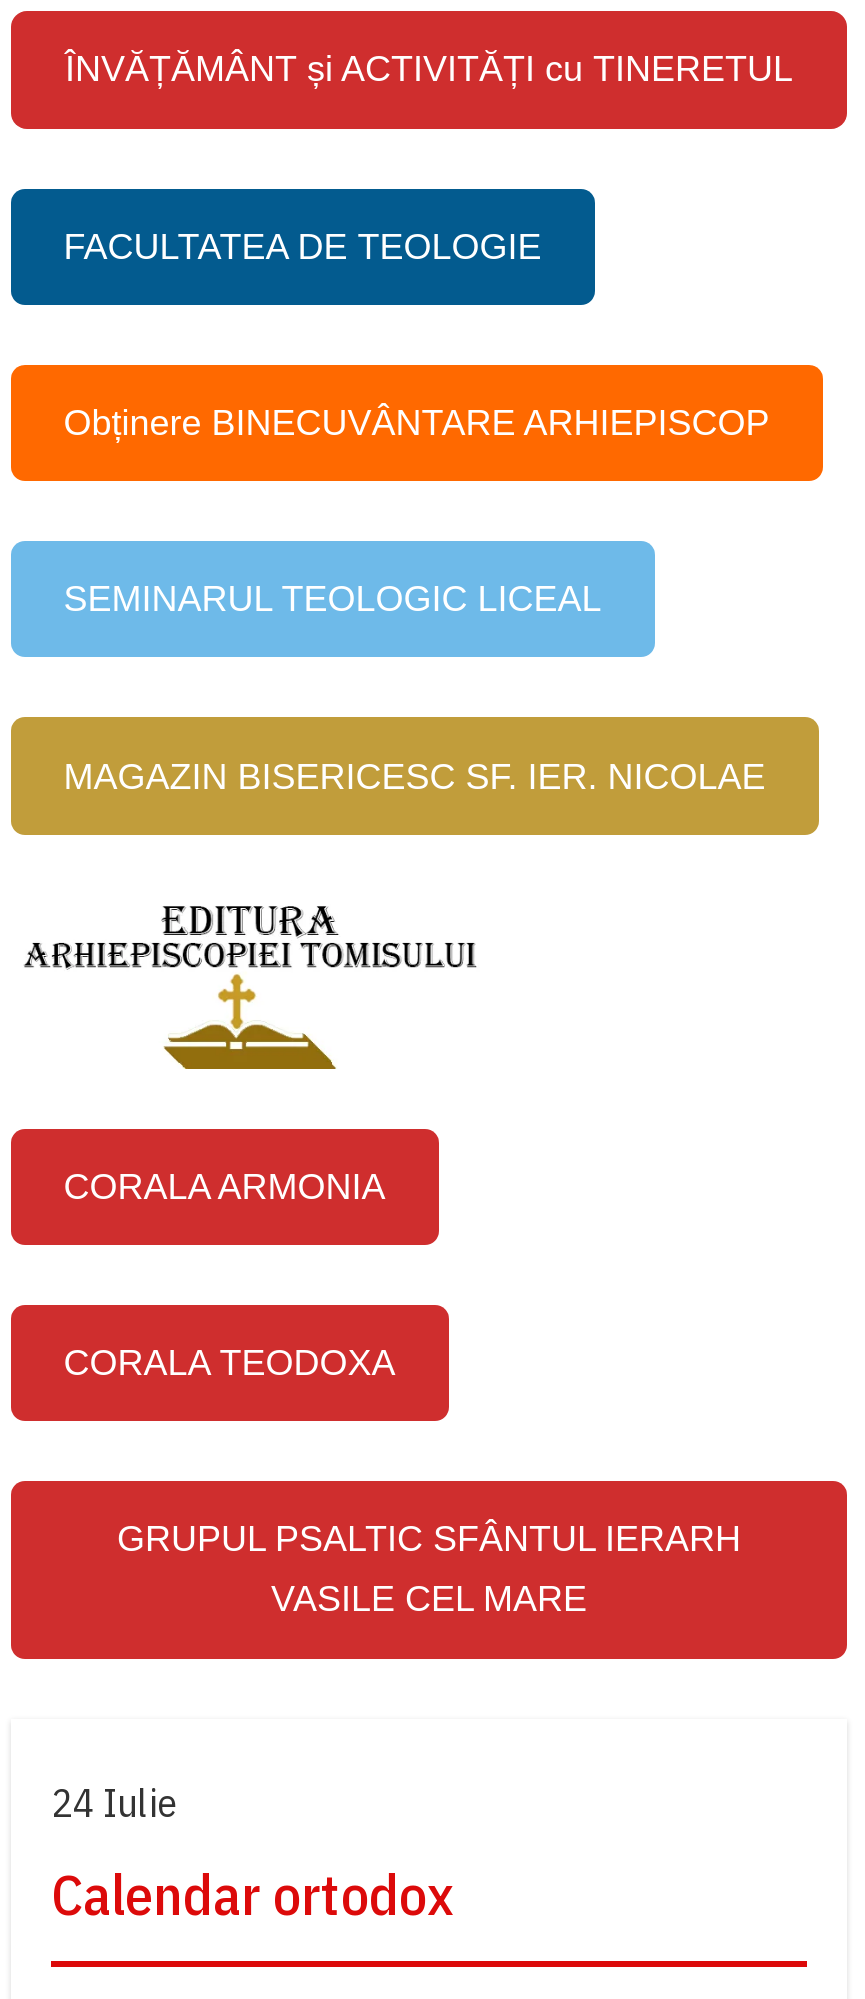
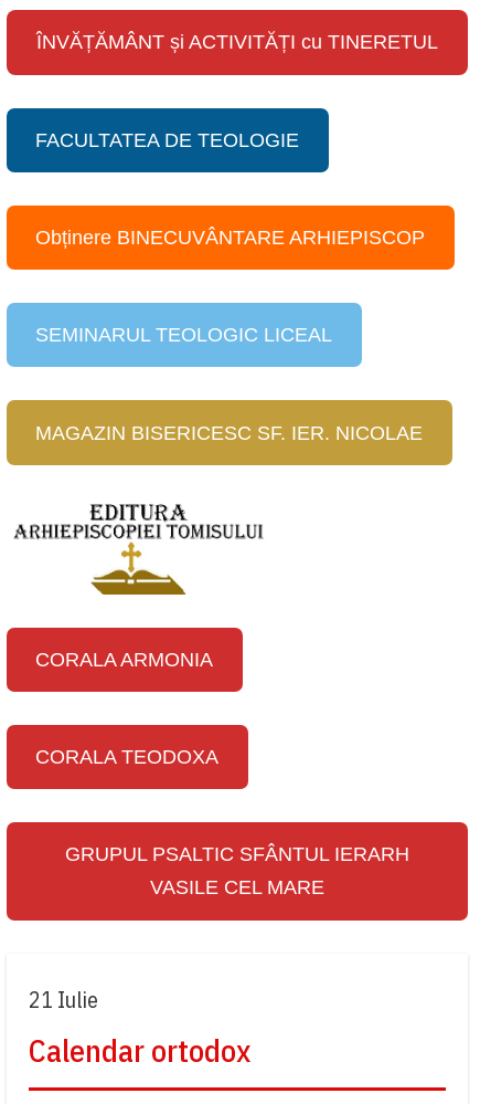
- 24 Iulie
+ 21 Iulie
